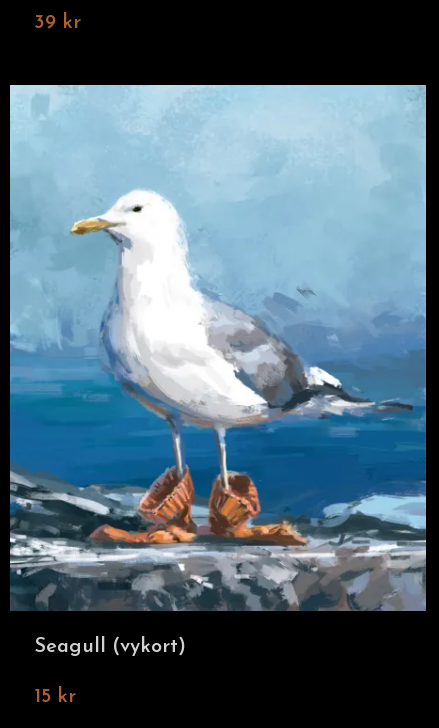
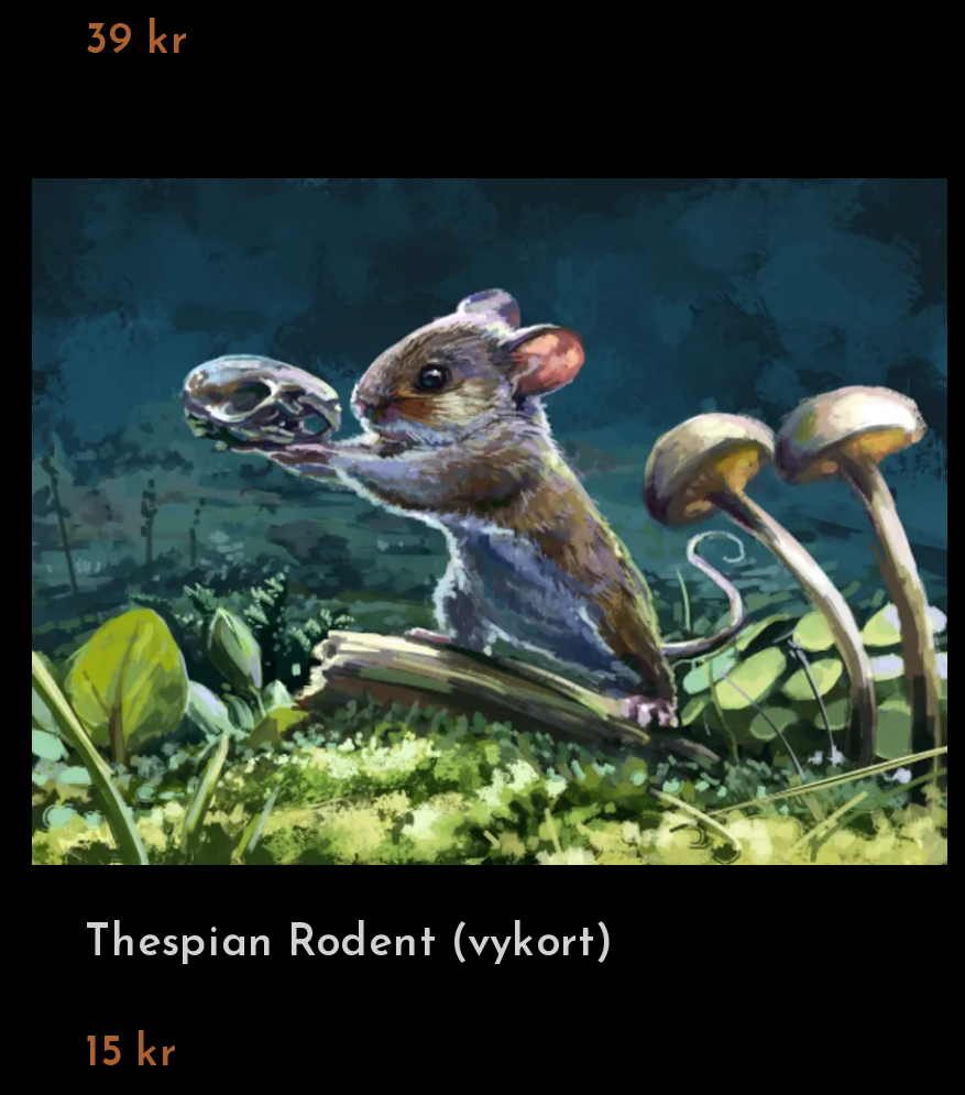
- [image]
- Seagull (vykort)
+ [image]
+ Thespian Rodent (vykort)
